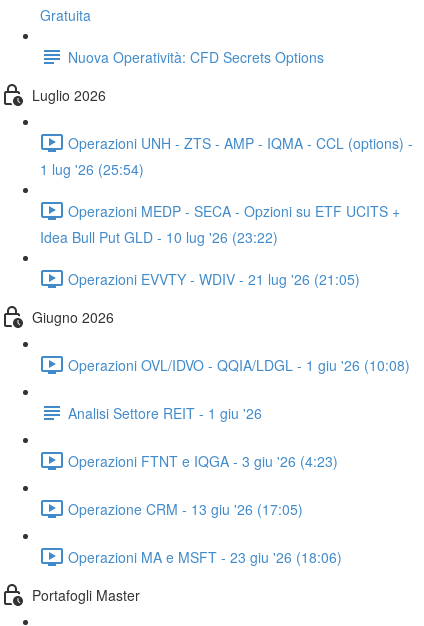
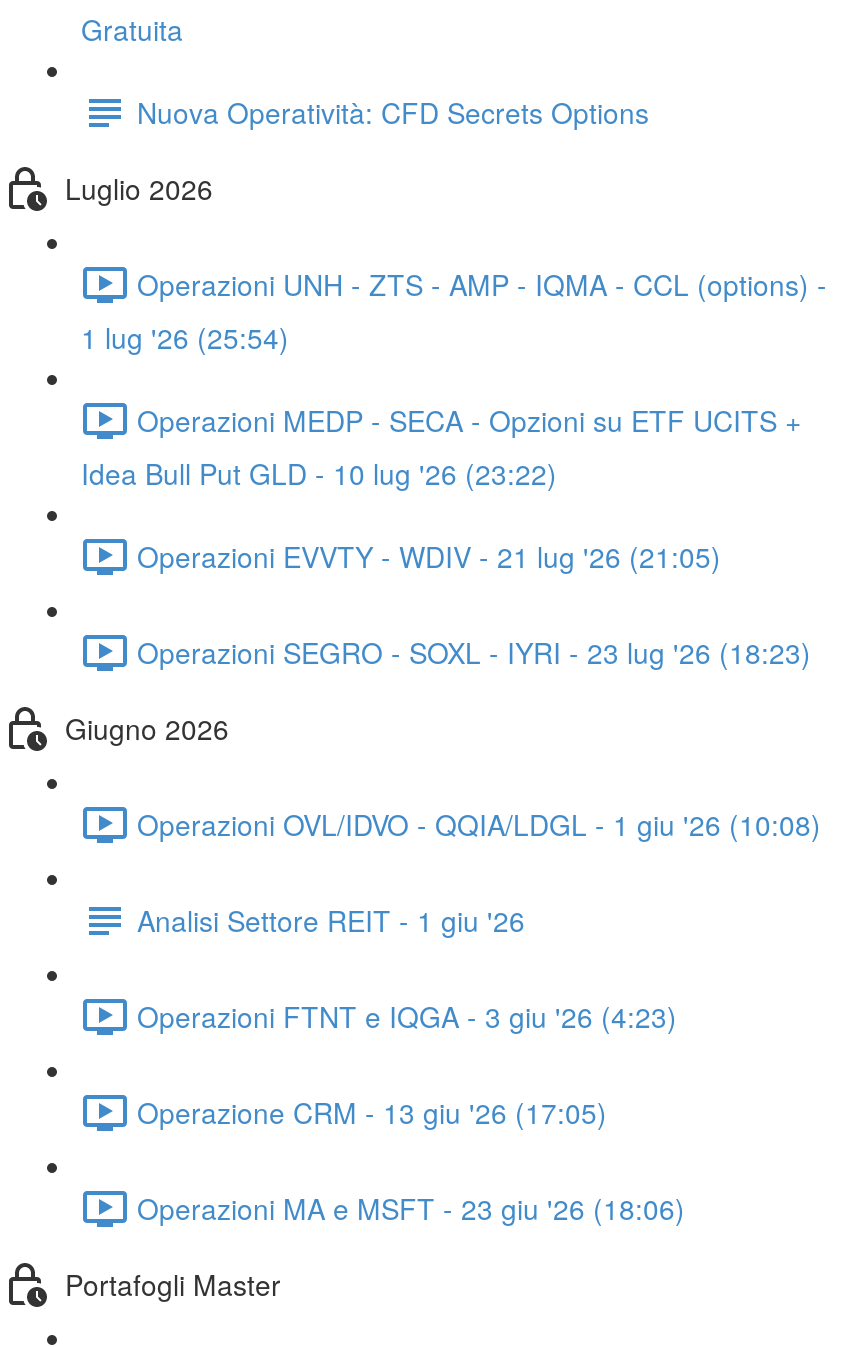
+ Operazioni SEGRO - SOXL - IYRI - 23 lug '26 (18:23)
